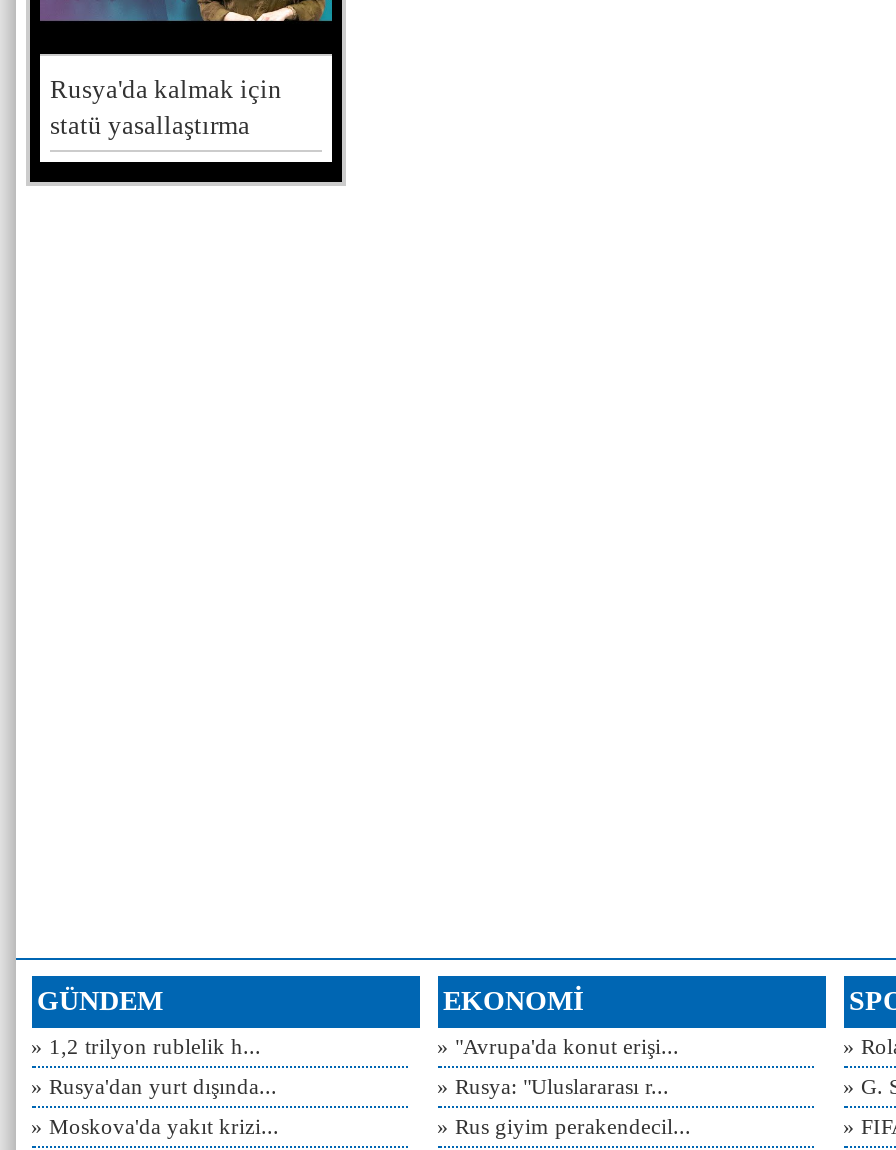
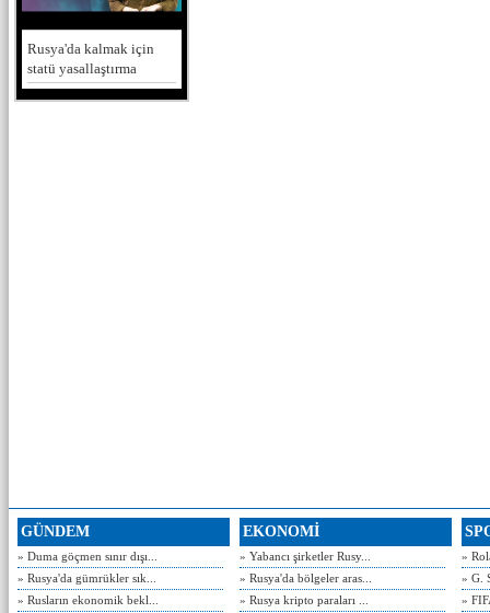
- » 1,2 trilyon rublelik h...
+ » Duma göçmen sınır dışı...

- » "Avrupa'da konut erişi...
+ » Yabancı şirketler Rusy...

- » Rusya'dan yurt dışında...
+ » Rusya'da gümrükler sık...

- » Rusya: "Uluslararası r...
+ » Rusya'da bölgeler aras...

- » Moskova'da yakıt krizi...
+ » Rusların ekonomik bekl...

- » Rus giyim perakendecil...
+ » Rusya kripto paraları ...
